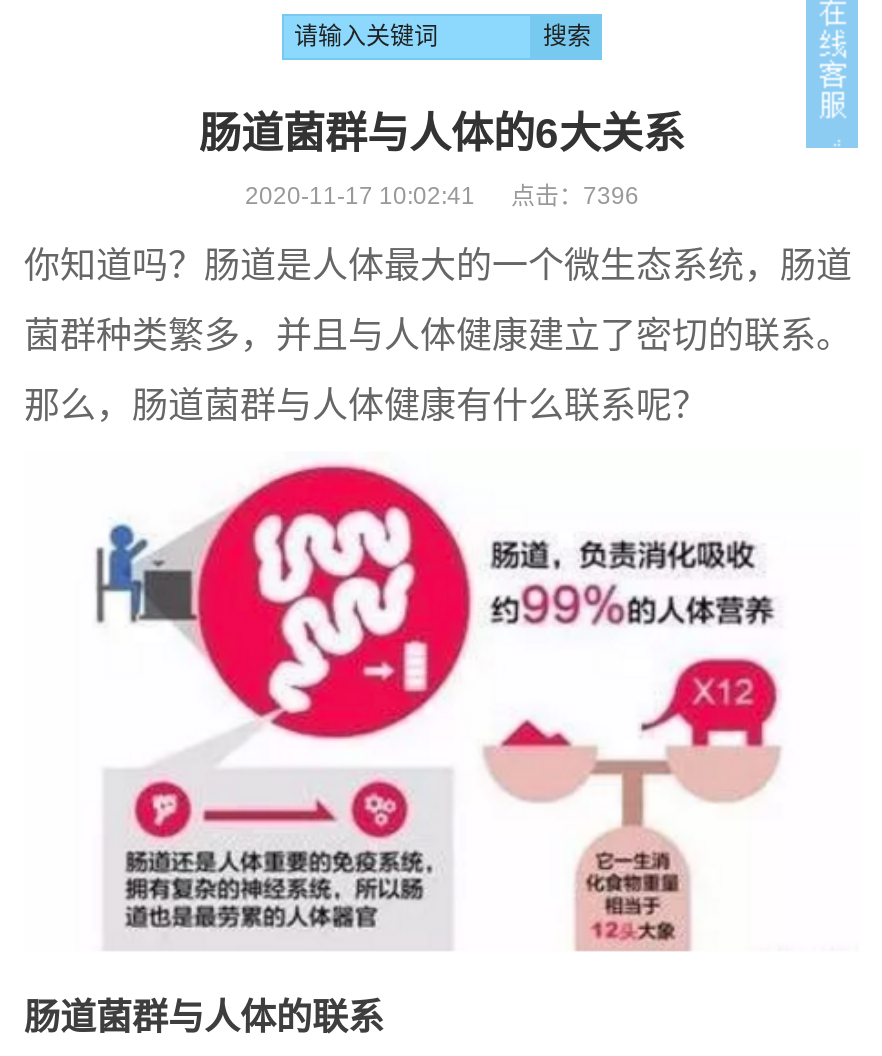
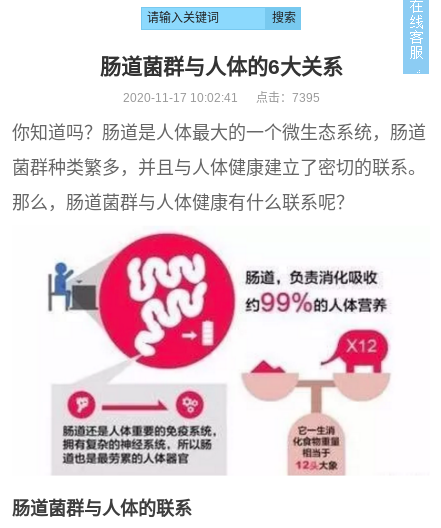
- 2020-11-17 10:02:41 点击：7396
+ 2020-11-17 10:02:41 点击：7395
